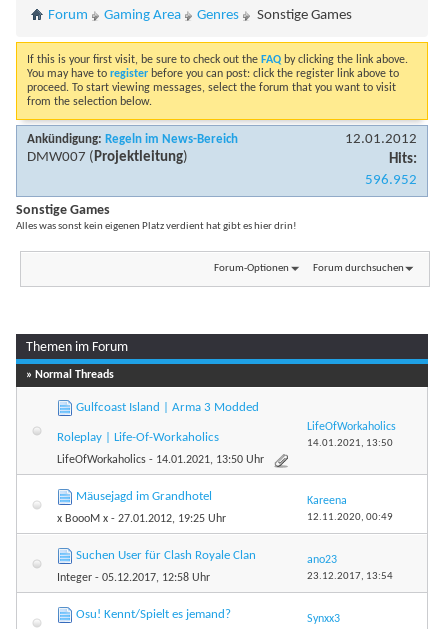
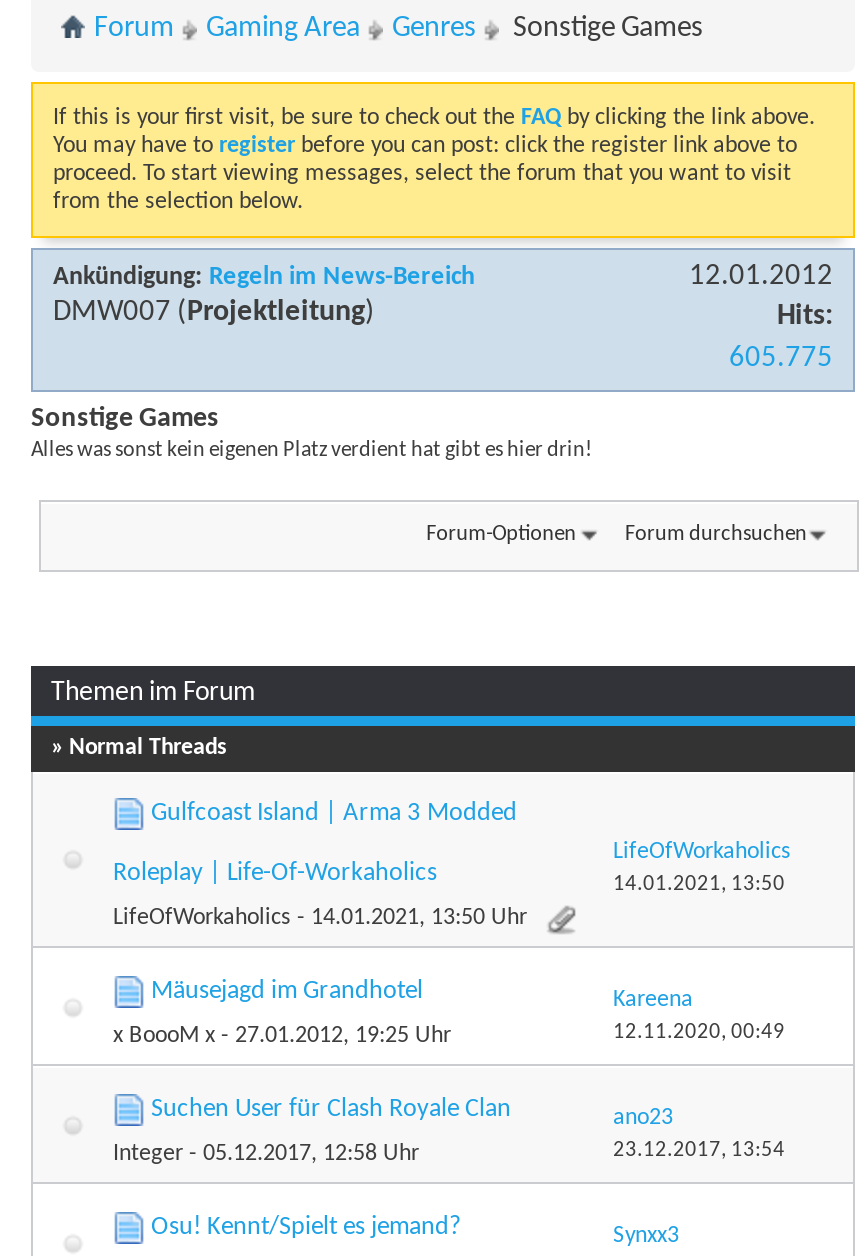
- 596.952
+ 605.775
